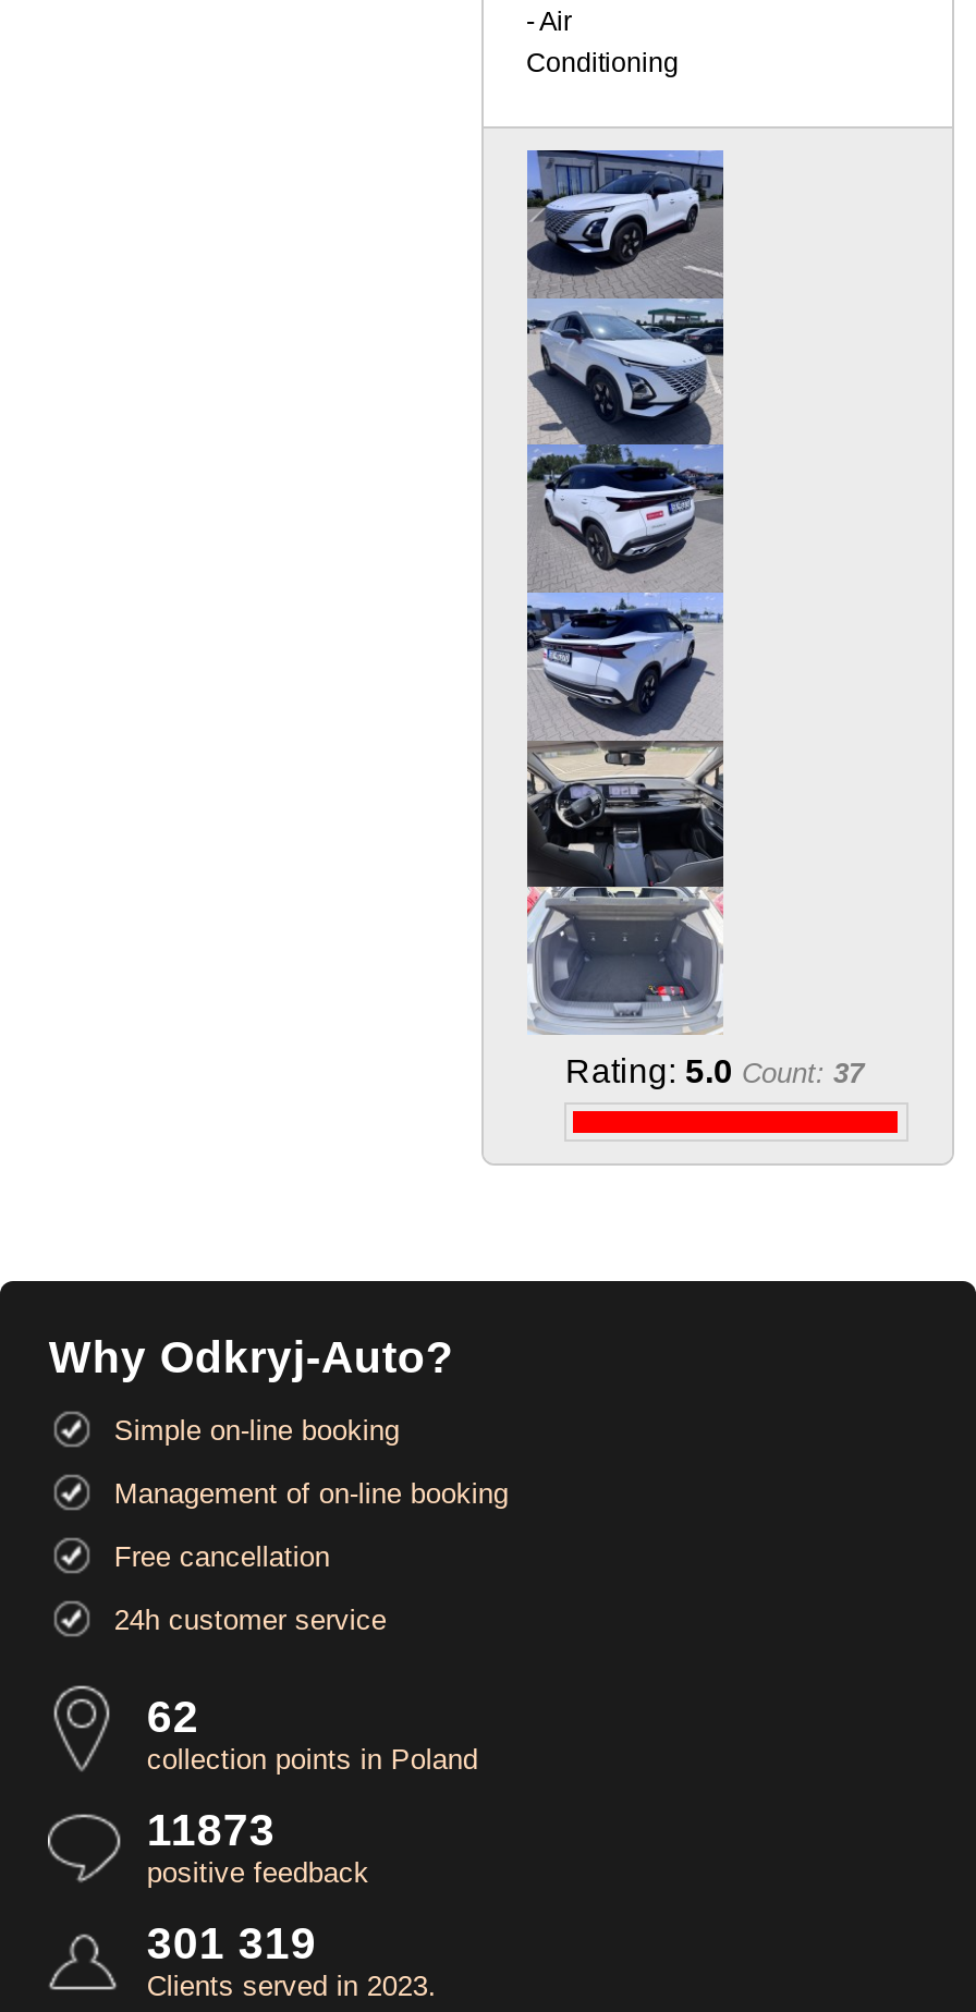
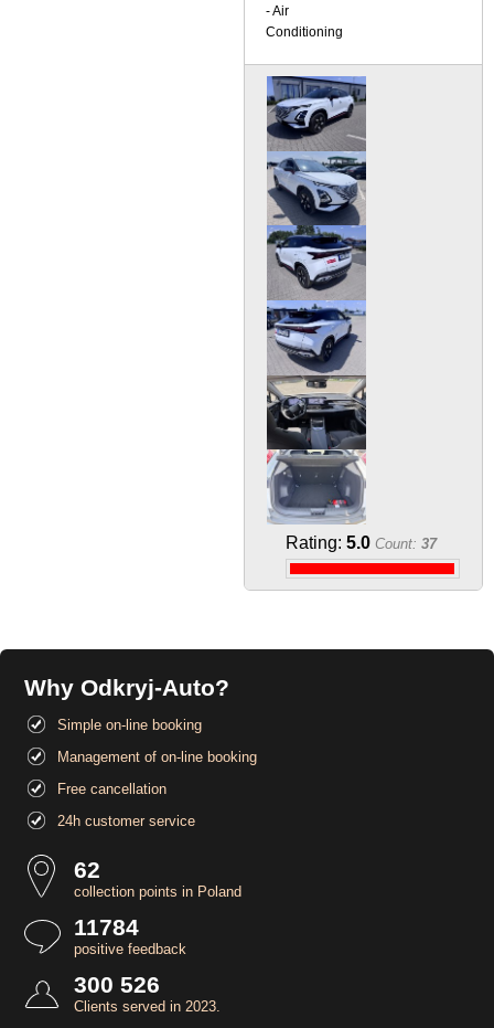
- 11873
+ 11784

- 301 319
+ 300 526
